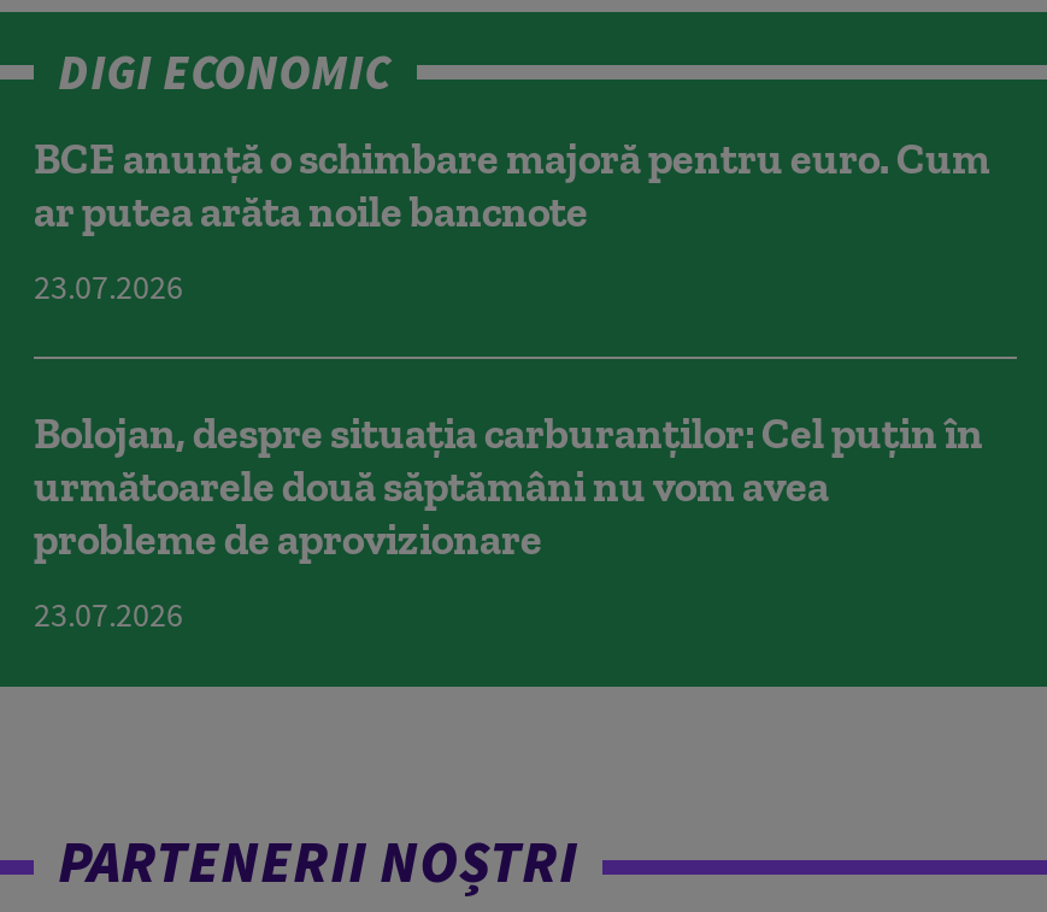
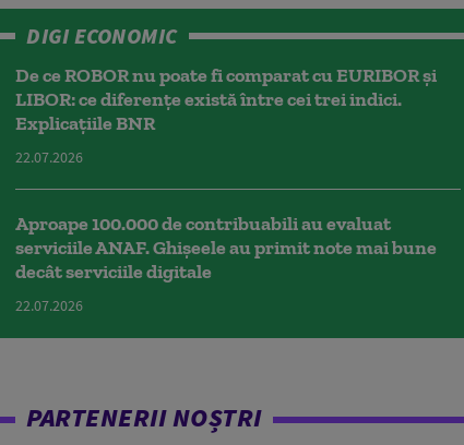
- BCE anunță o schimbare majoră pentru euro. Cum
- ar putea arăta noile bancnote
+ De ce ROBOR nu poate fi comparat cu EURIBOR și
+ LIBOR: ce diferențe există între cei trei indici.
+ Explicațiile BNR

- 23.07.2026
+ 22.07.2026

- Bolojan, despre situația carburanților: Cel puţin în
- următoarele două săptămâni nu vom avea
- probleme de aprovizionare
+ Aproape 100.000 de contribuabili au evaluat
+ serviciile ANAF. Ghișeele au primit note mai bune
+ decât serviciile digitale

- 23.07.2026
+ 22.07.2026
